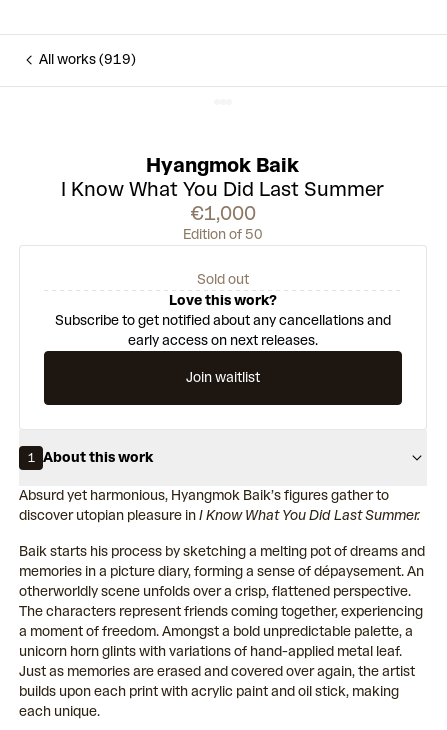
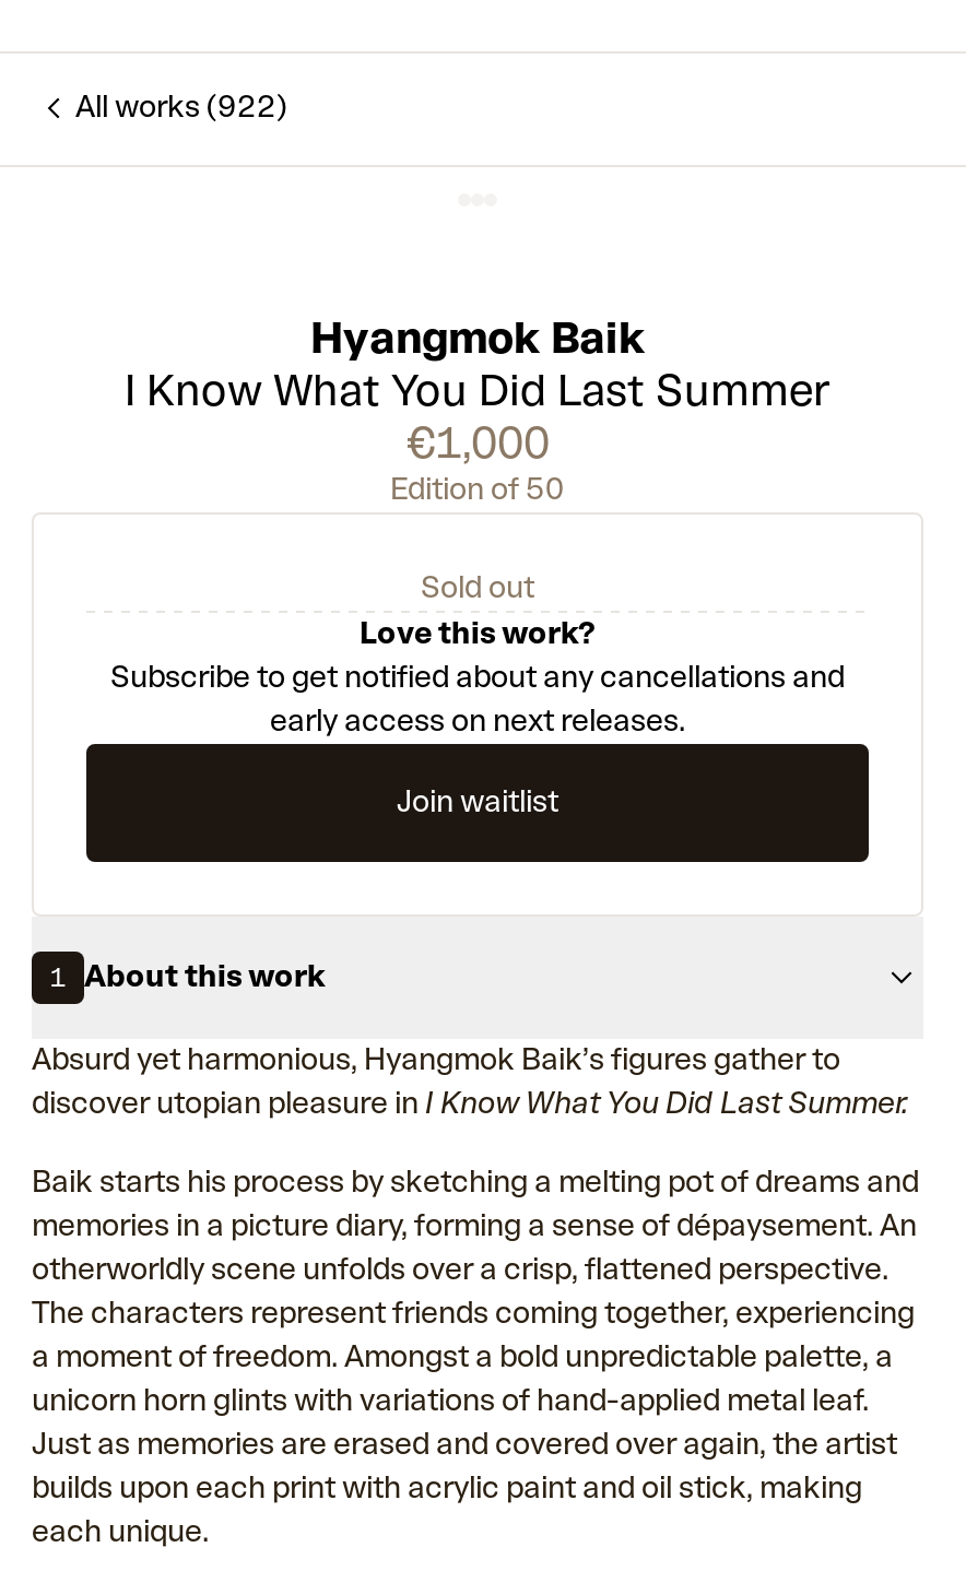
- All works (919)
+ All works (922)
